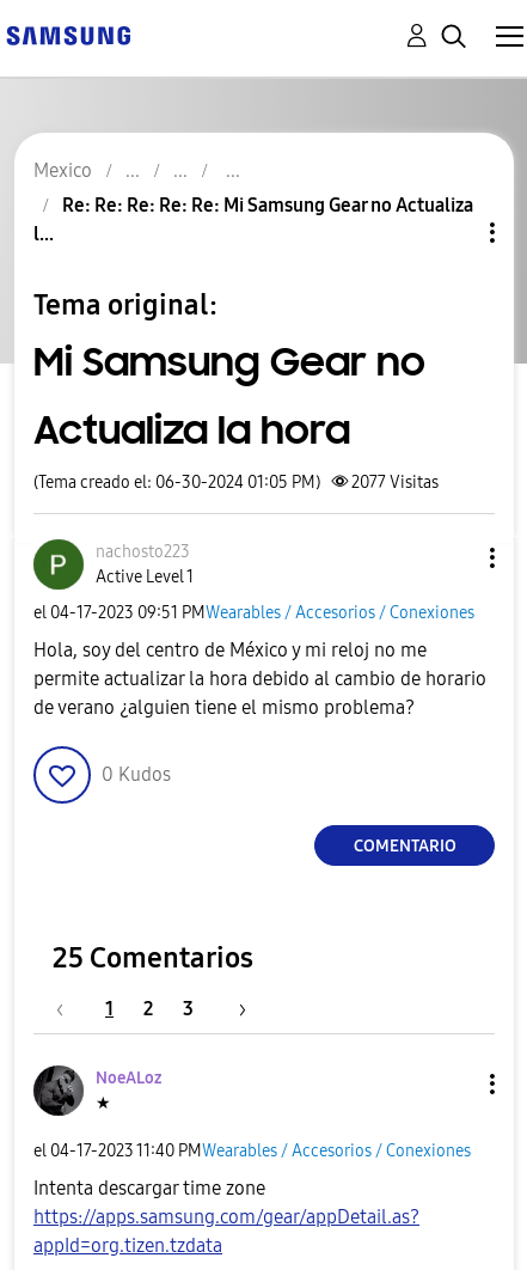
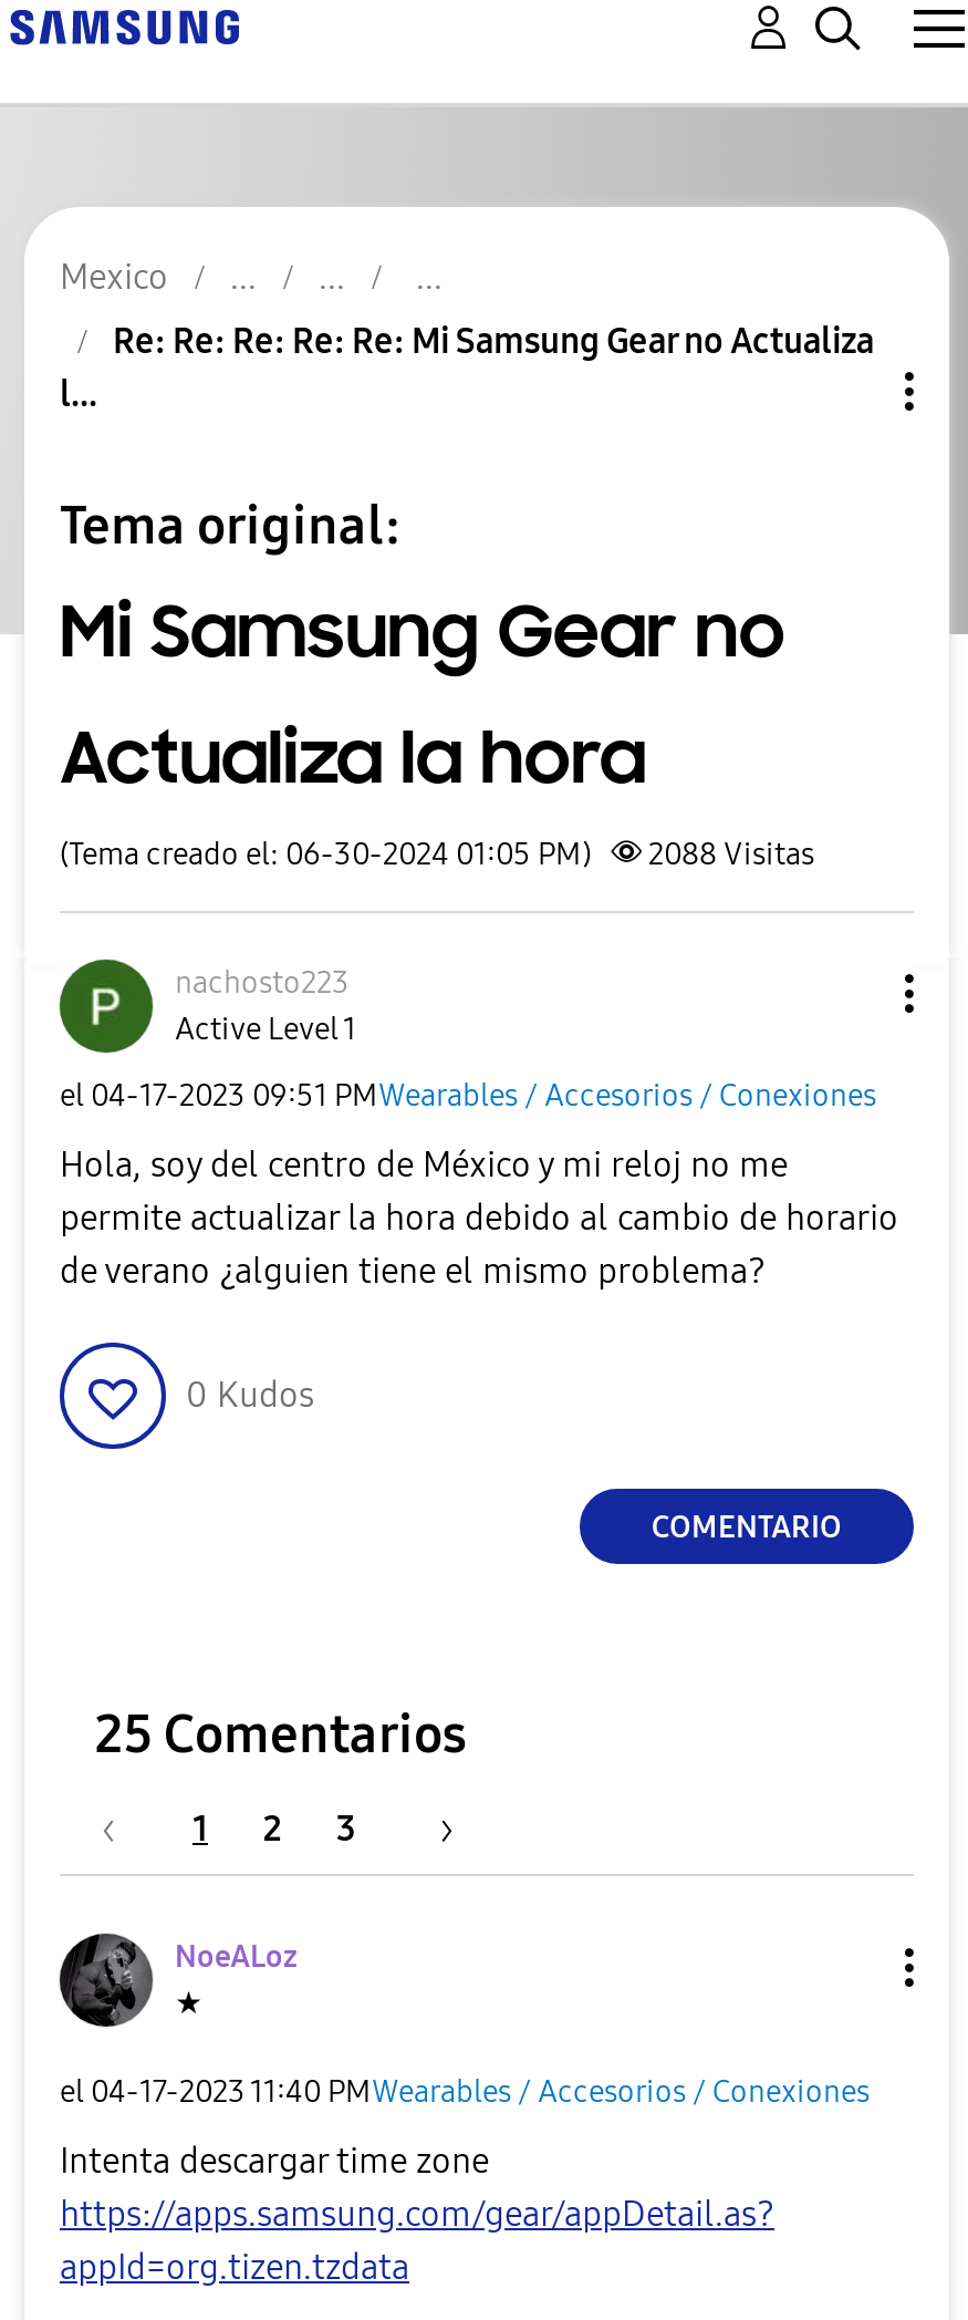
- (Tema creado el: 06-30-2024 01:05 PM) 2077 Visitas
+ (Tema creado el: 06-30-2024 01:05 PM) 2088 Visitas
